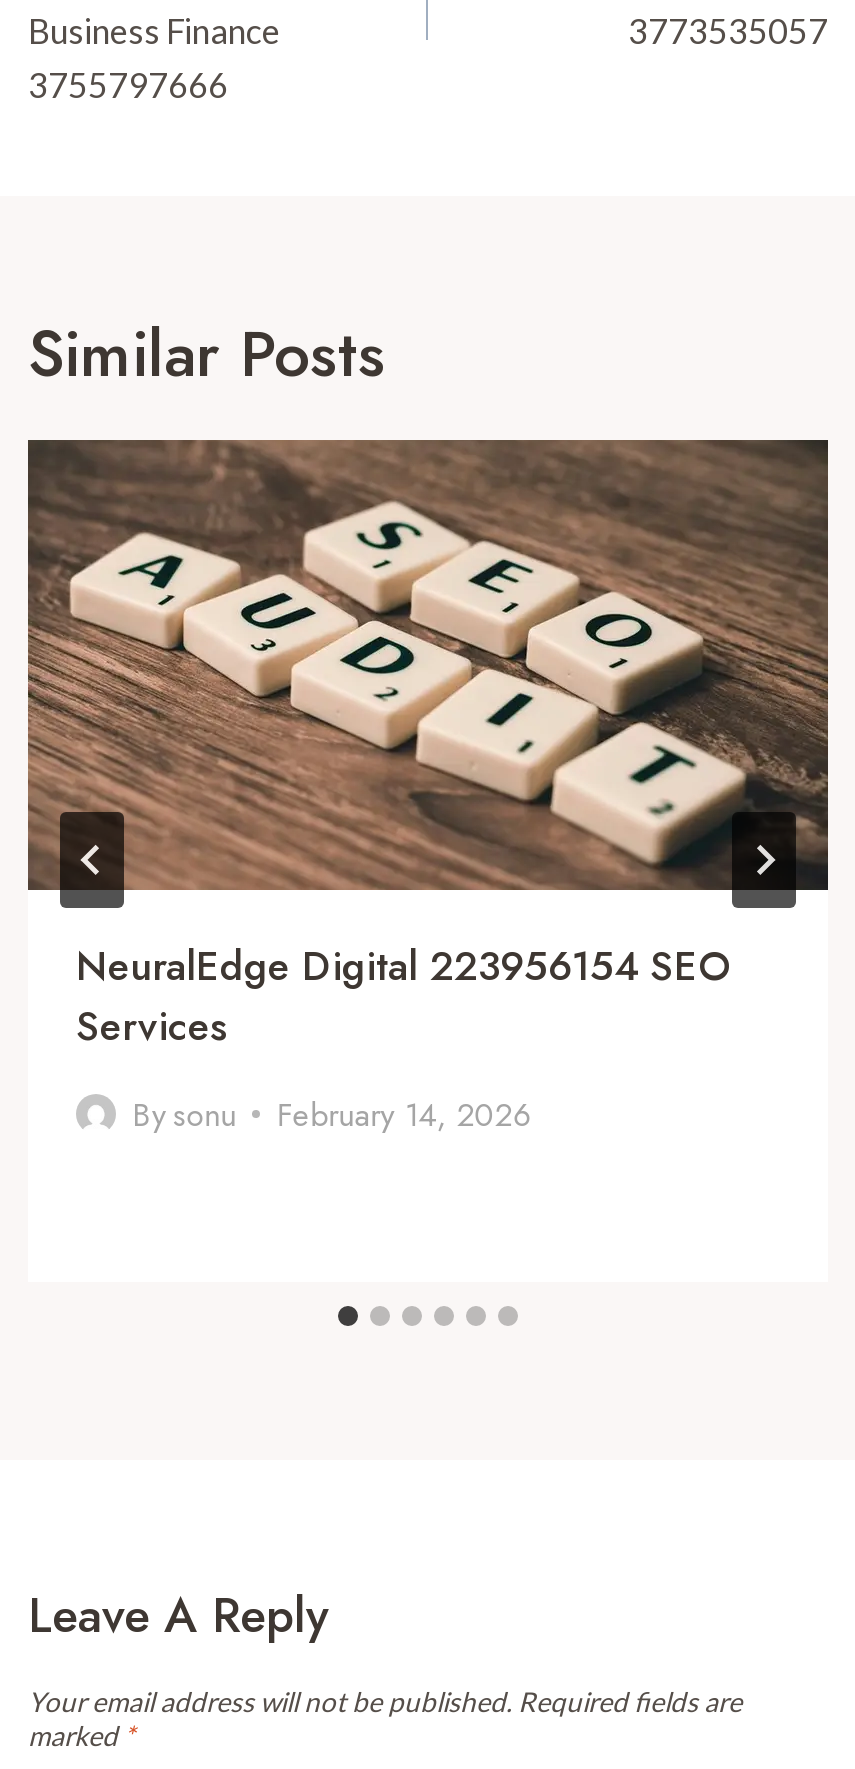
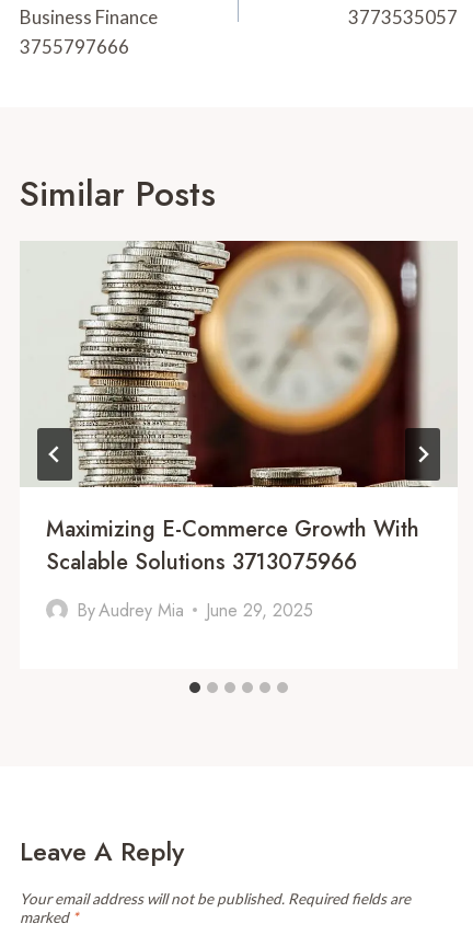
- [image]
- NeuralEdge Digital 223956154 SEO
- Services
+ [image]
+ Maximizing E-Commerce Growth With
+ Scalable Solutions 3713075966

- By sonu
- February 14, 2026
+ By Audrey Mia
+ June 29, 2025
